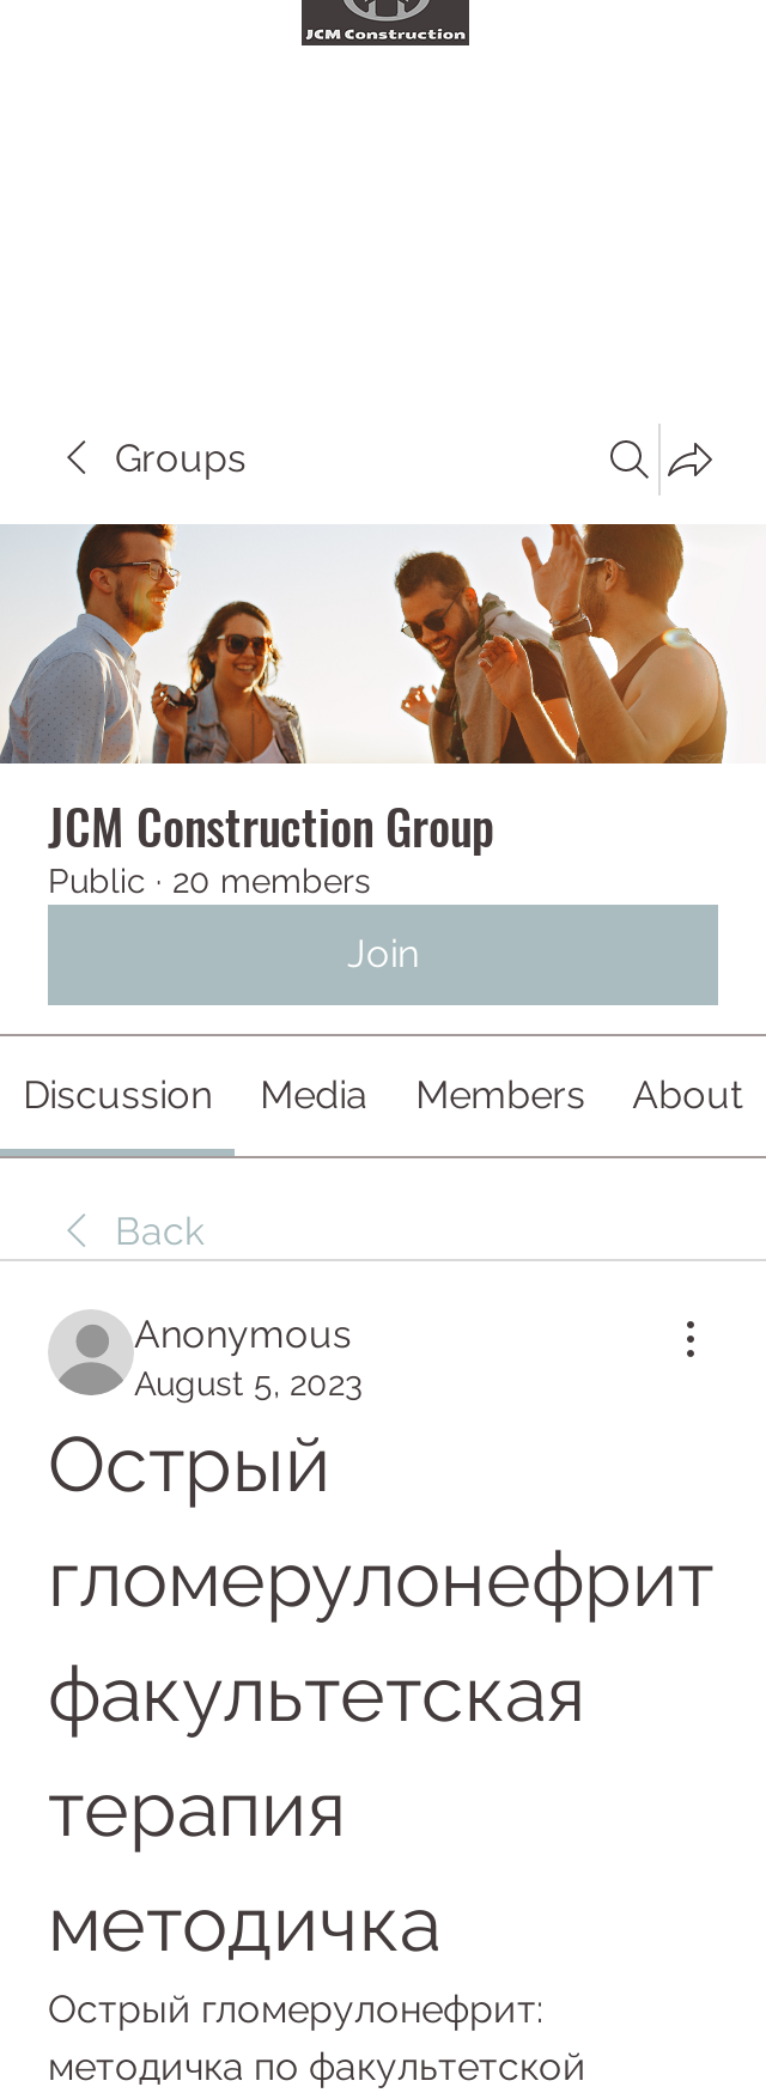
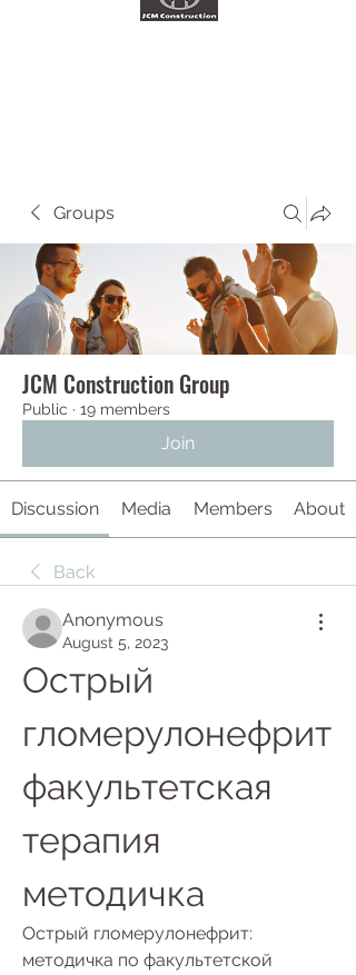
- Public · 20 members
+ Public · 19 members
